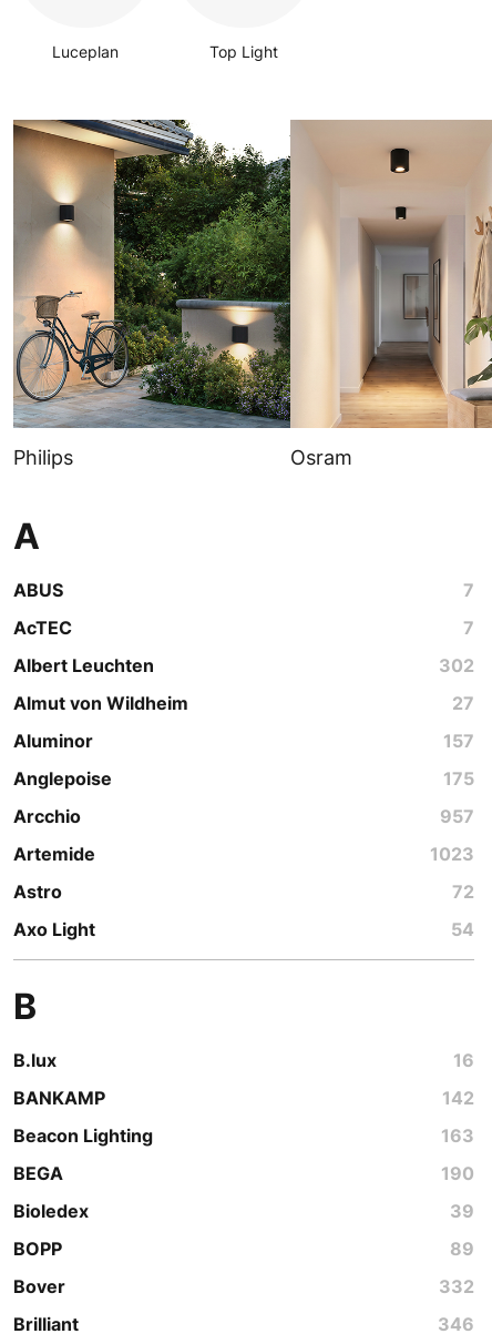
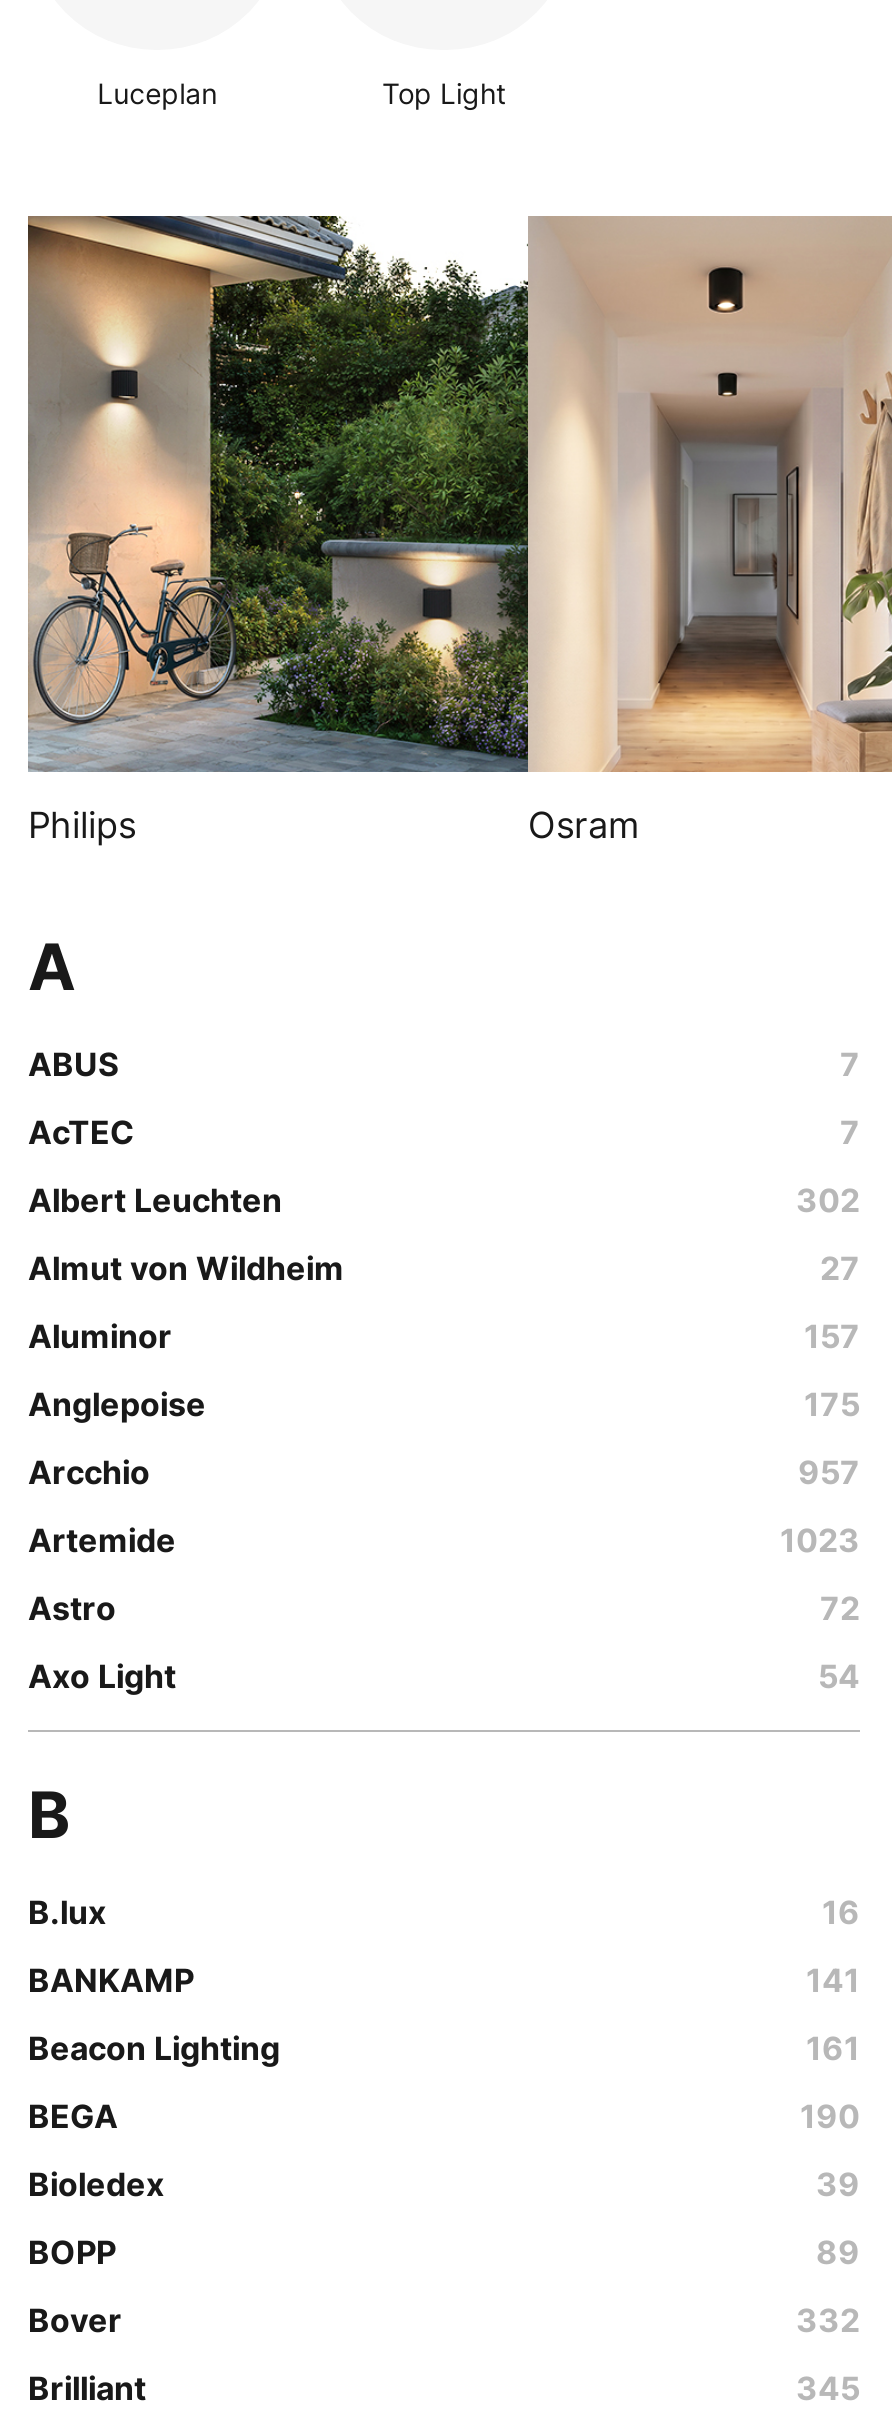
- 142
+ 141

- 163
+ 161

- 346
+ 345
